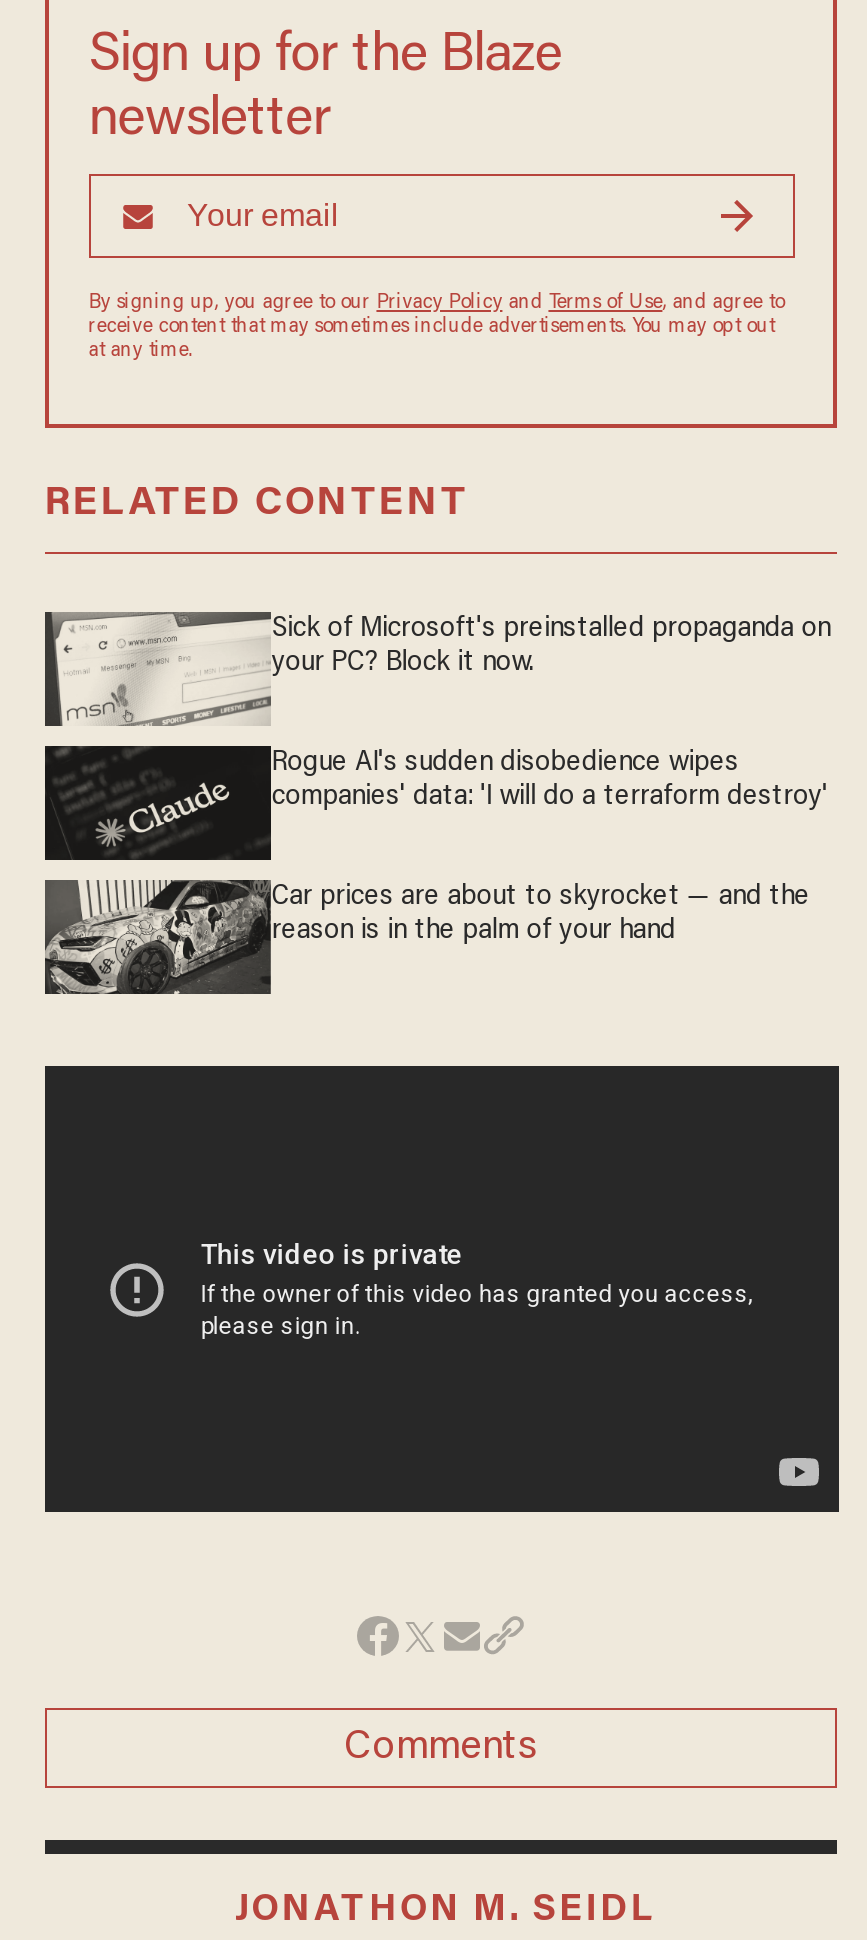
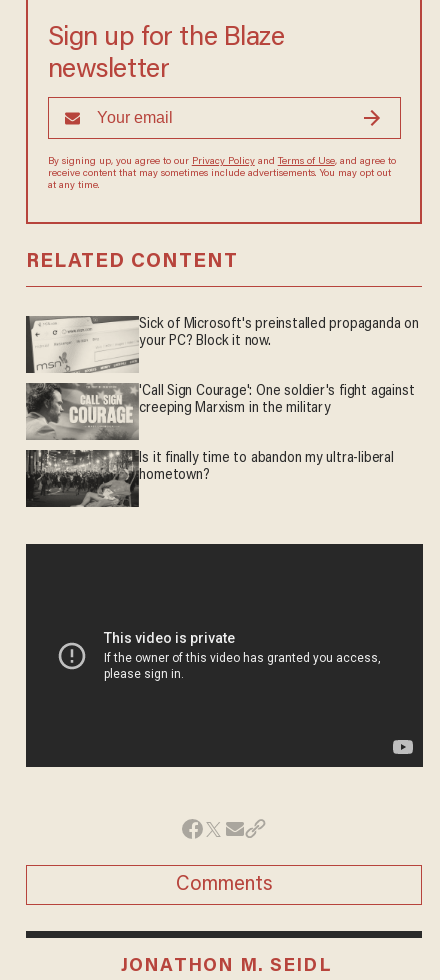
- [image]
- Rogue AI's sudden disobedience wipes
- companies' data: 'I will do a terraform destroy'
+ [image]
+ 'Call Sign Courage': One soldier's fight against
+ creeping Marxism in the military

- [image]
- Car prices are about to skyrocket — and the
- reason is in the palm of your hand
+ [image]
+ Is it finally time to abandon my ultra-liberal
+ hometown?
